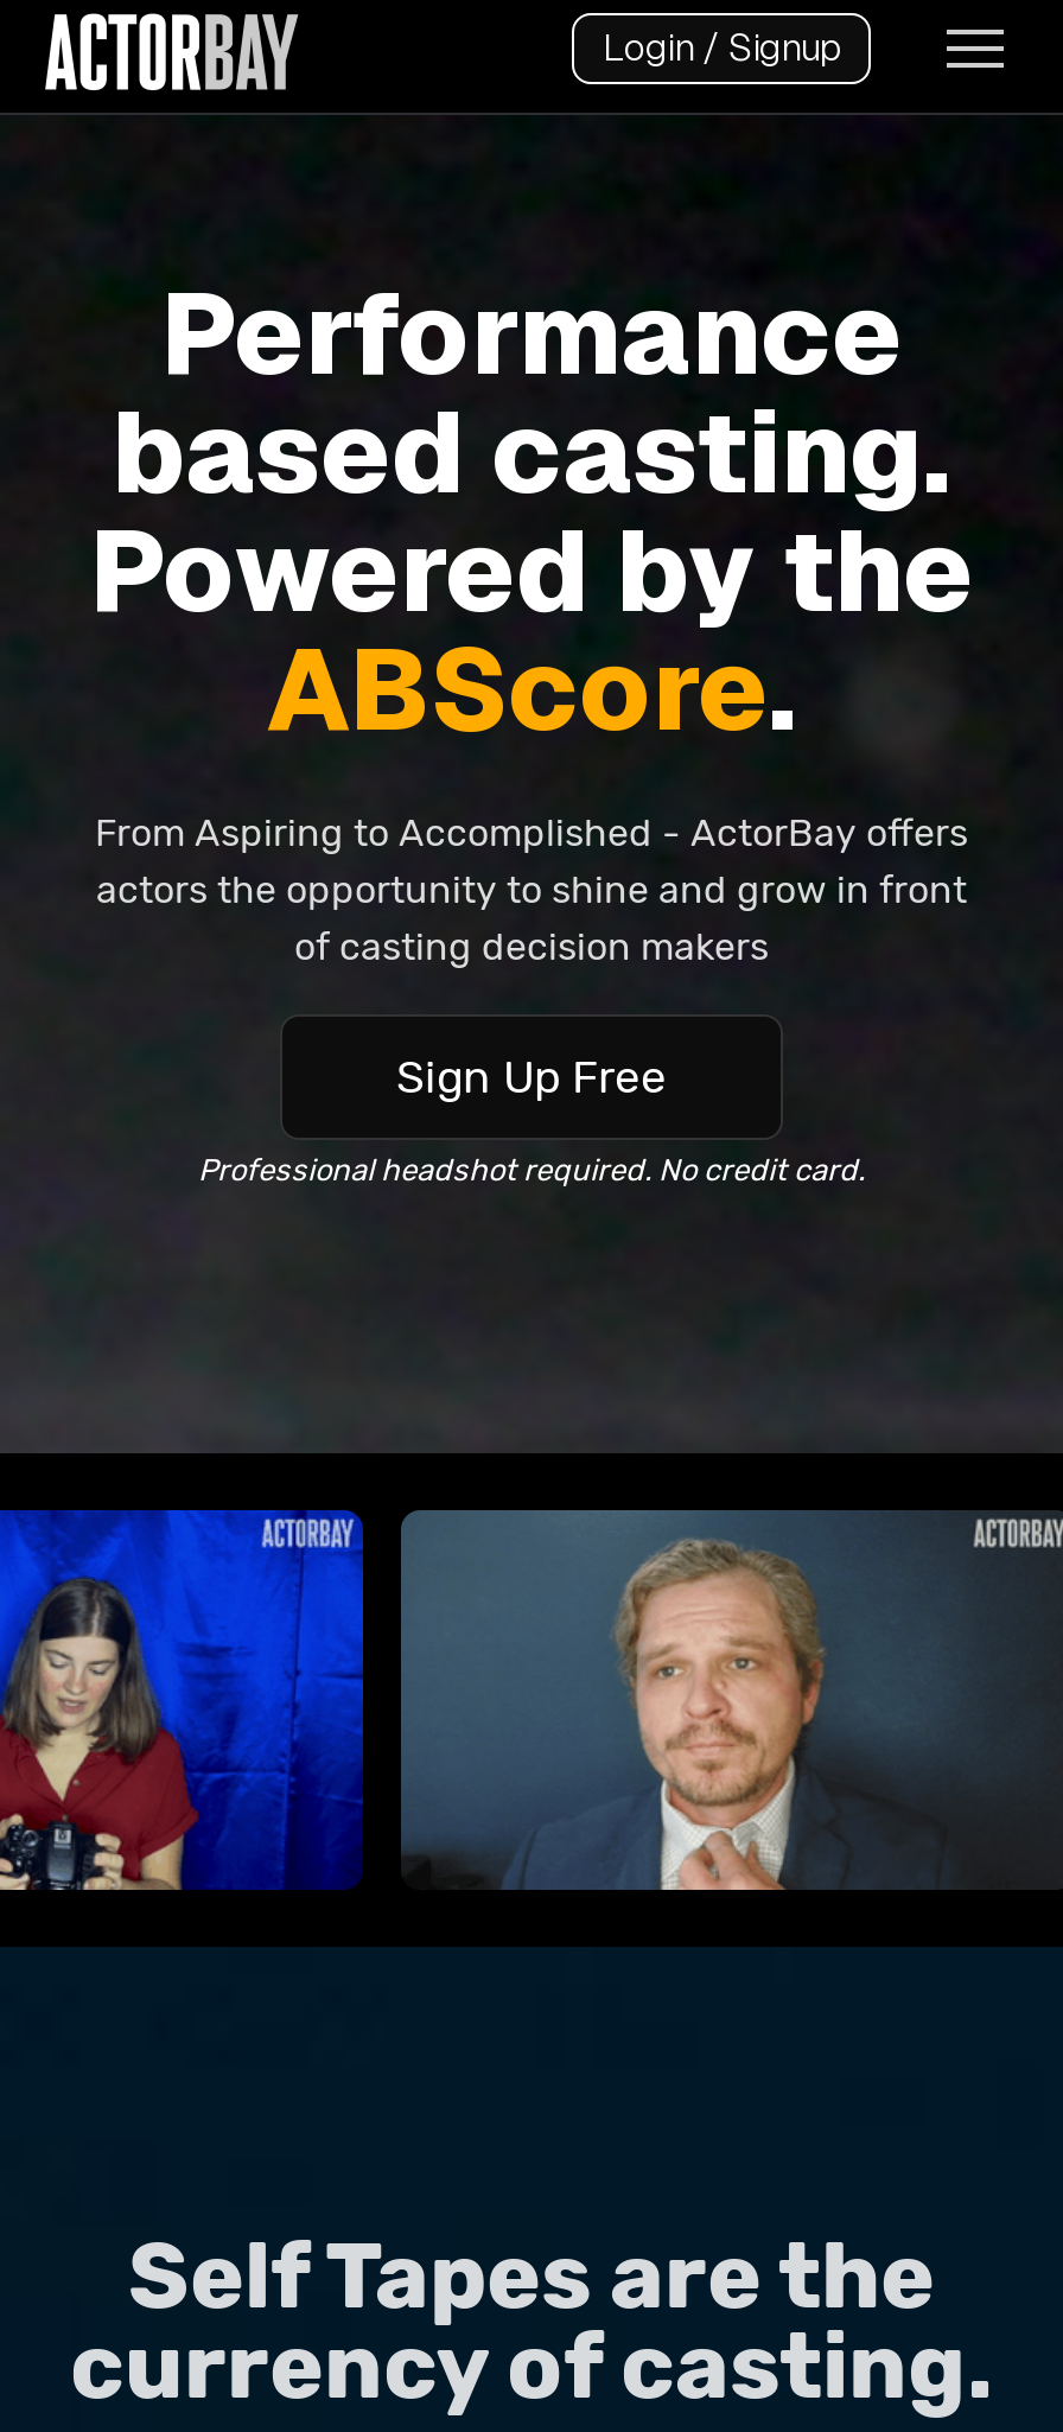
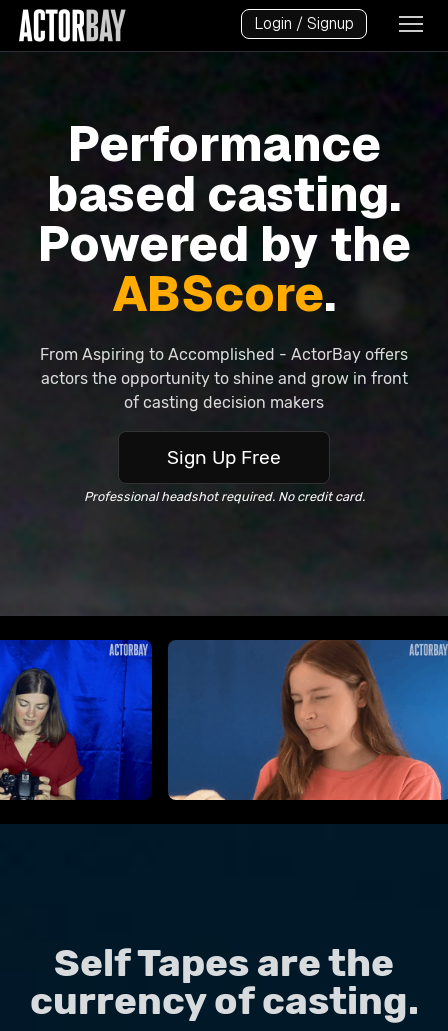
- [image]
+ [image]
